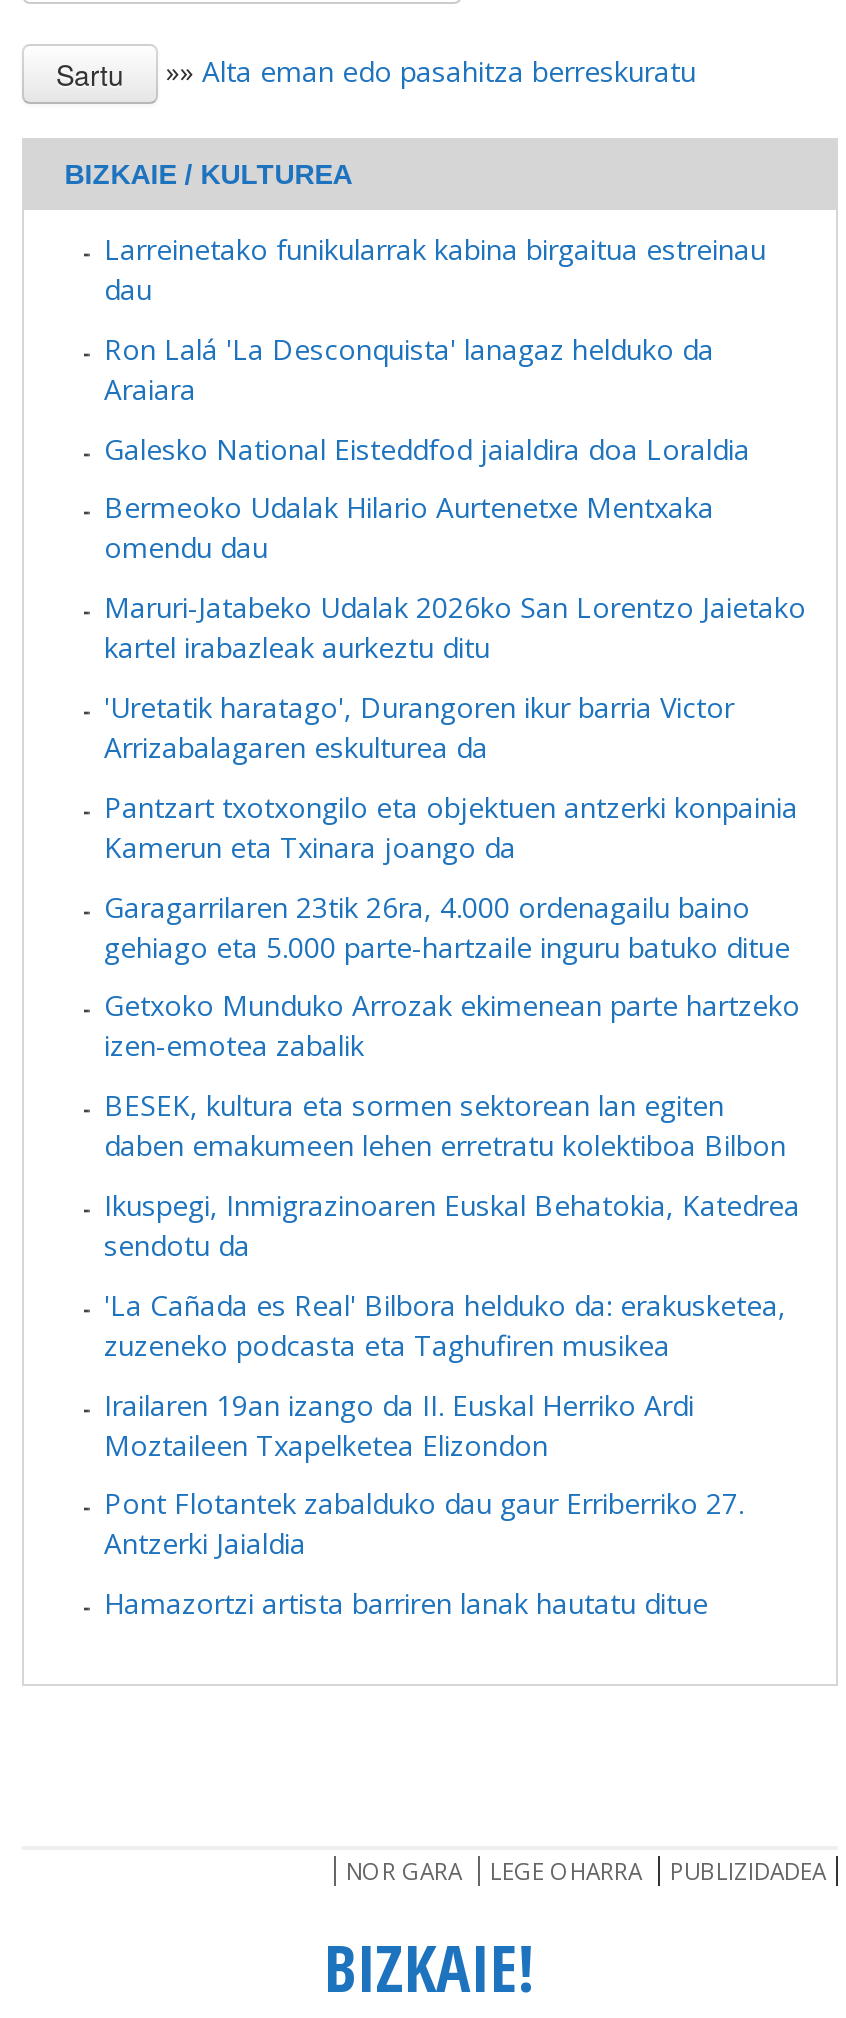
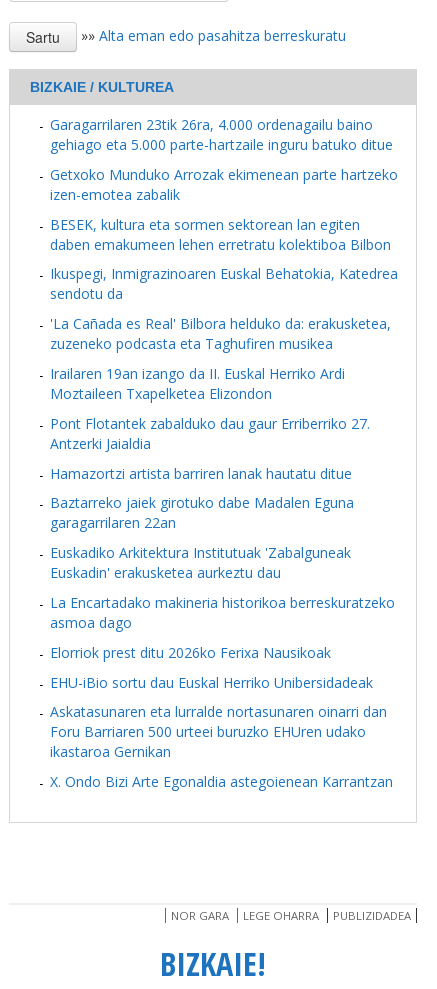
- Larreinetako funikularrak kabina birgaitua estreinau
- dau
- Ron Lalá 'La Desconquista' lanagaz helduko da
- Araiara
- Galesko National Eisteddfod jaialdira doa Loraldia
- Bermeoko Udalak Hilario Aurtenetxe Mentxaka
- omendu dau
- Maruri-Jatabeko Udalak 2026ko San Lorentzo Jaietako
- kartel irabazleak aurkeztu ditu
- 'Uretatik haratago', Durangoren ikur barria Victor
- Arrizabalagaren eskulturea da
- Pantzart txotxongilo eta objektuen antzerki konpainia
- Kamerun eta Txinara joango da

moved up: Garagarrilaren 23tik 26ra, 4.000 ordenagailu baino | gehiago eta 5.000 parte-hartzaile inguru batuko ditue | Getxoko Munduko Arrozak ekimenean parte hartzeko | ... | Antzerki Jaialdia | Hamazortzi artista barriren lanak hautatu ditue

+ Baztarreko jaiek girotuko dabe Madalen Eguna
+ garagarrilaren 22an
+ Euskadiko Arkitektura Institutuak 'Zabalguneak
+ Euskadin' erakusketea aurkeztu dau
+ La Encartadako makineria historikoa berreskuratzeko
+ asmoa dago
+ Elorriok prest ditu 2026ko Ferixa Nausikoak
+ EHU-iBio sortu dau Euskal Herriko Unibersidadeak
+ Askatasunaren eta lurralde nortasunaren oinarri dan
+ Foru Barriaren 500 urteei buruzko EHUren udako
+ ikastaroa Gernikan
+ X. Ondo Bizi Arte Egonaldia astegoienean Karrantzan
